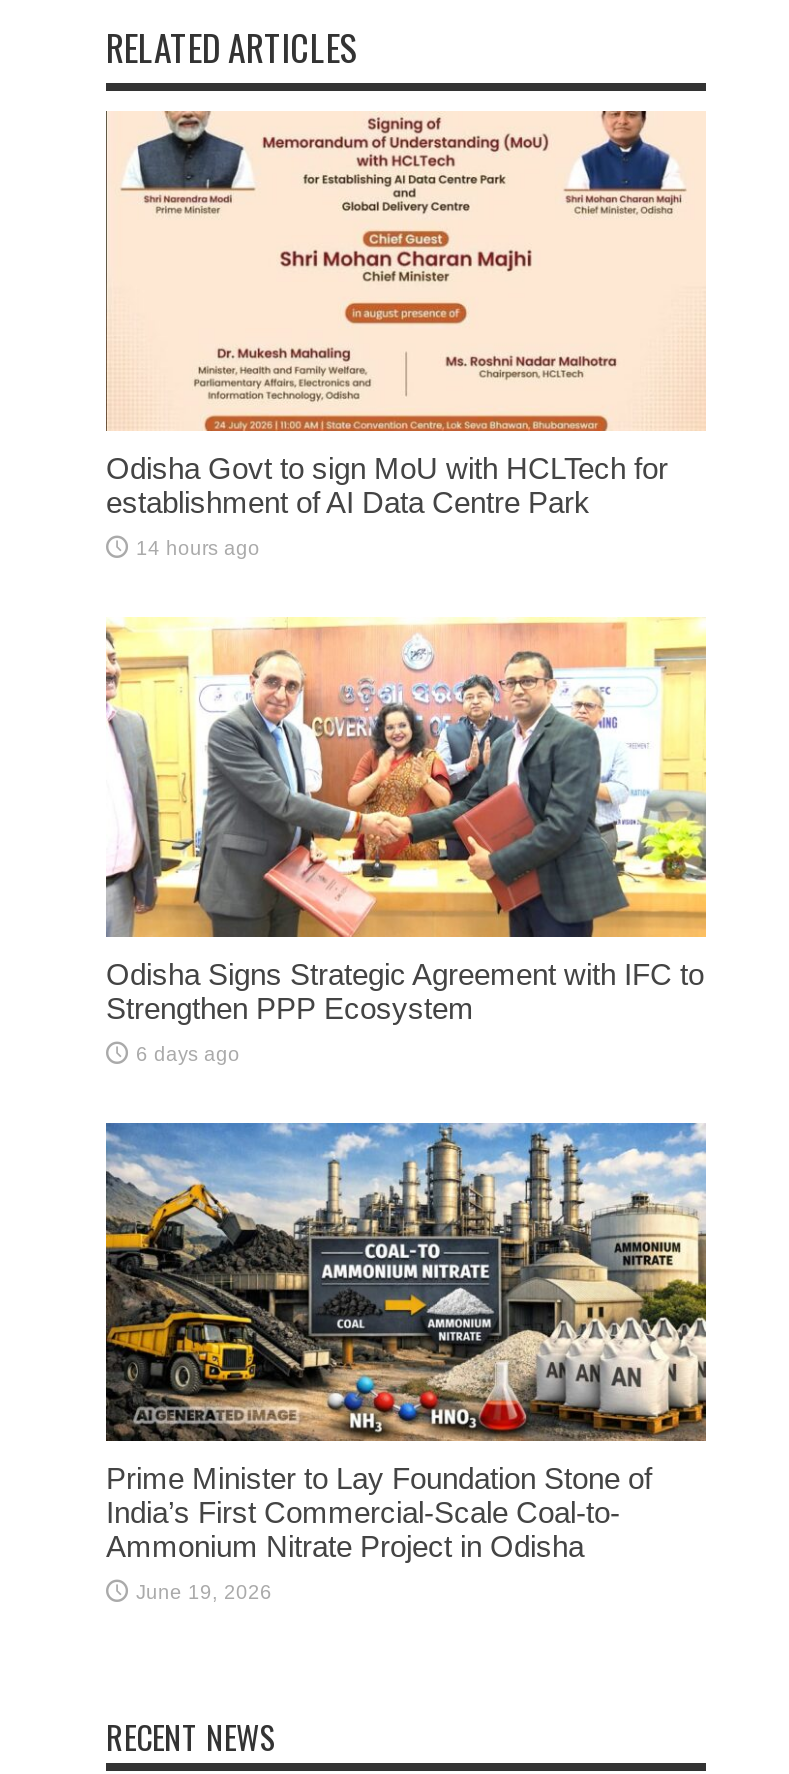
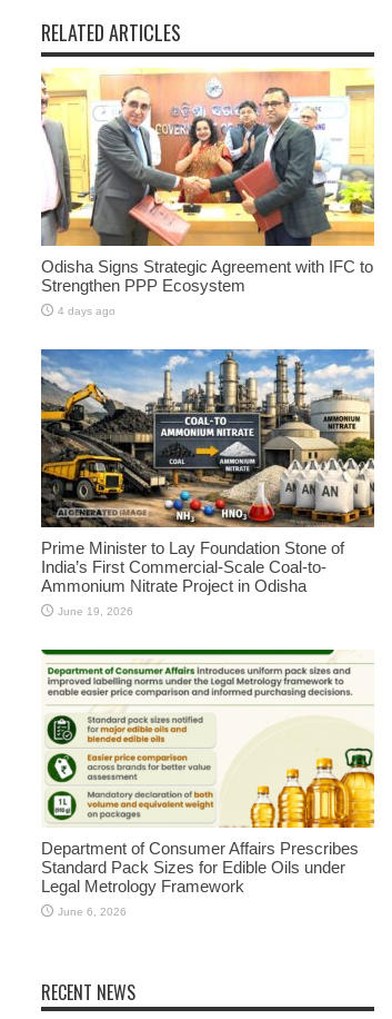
- [image]
- Odisha Govt to sign MoU with HCLTech for
- establishment of AI Data Centre Park
- 14 hours ago

moved up: [image] | Odisha Signs Strategic Agreement with IFC to | Strengthen PPP Ecosystem

- 6 days ago
+ 4 days ago

moved up: [image] | Prime Minister to Lay Foundation Stone of | India’s First Commercial-Scale Coal-to- | Ammonium Nitrate Project in Odisha | June 19, 2026

+ [image]
+ Department of Consumer Affairs Prescribes
+ Standard Pack Sizes for Edible Oils under
+ Legal Metrology Framework
+ June 6, 2026
